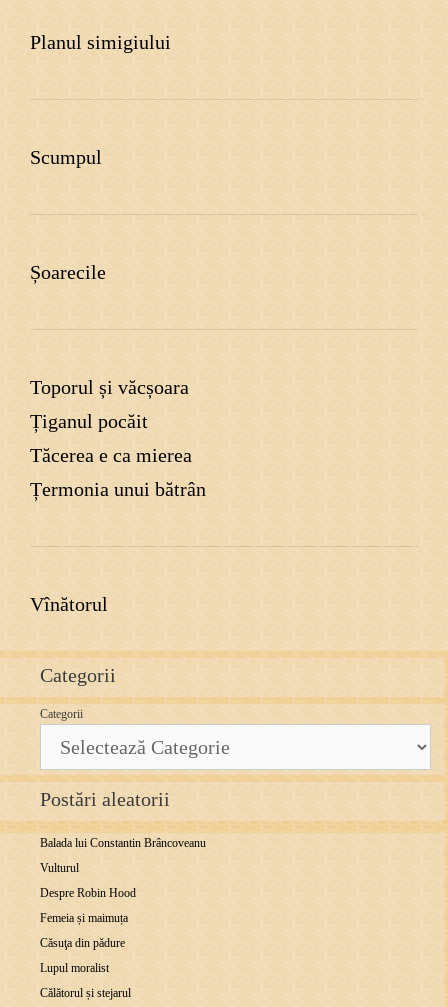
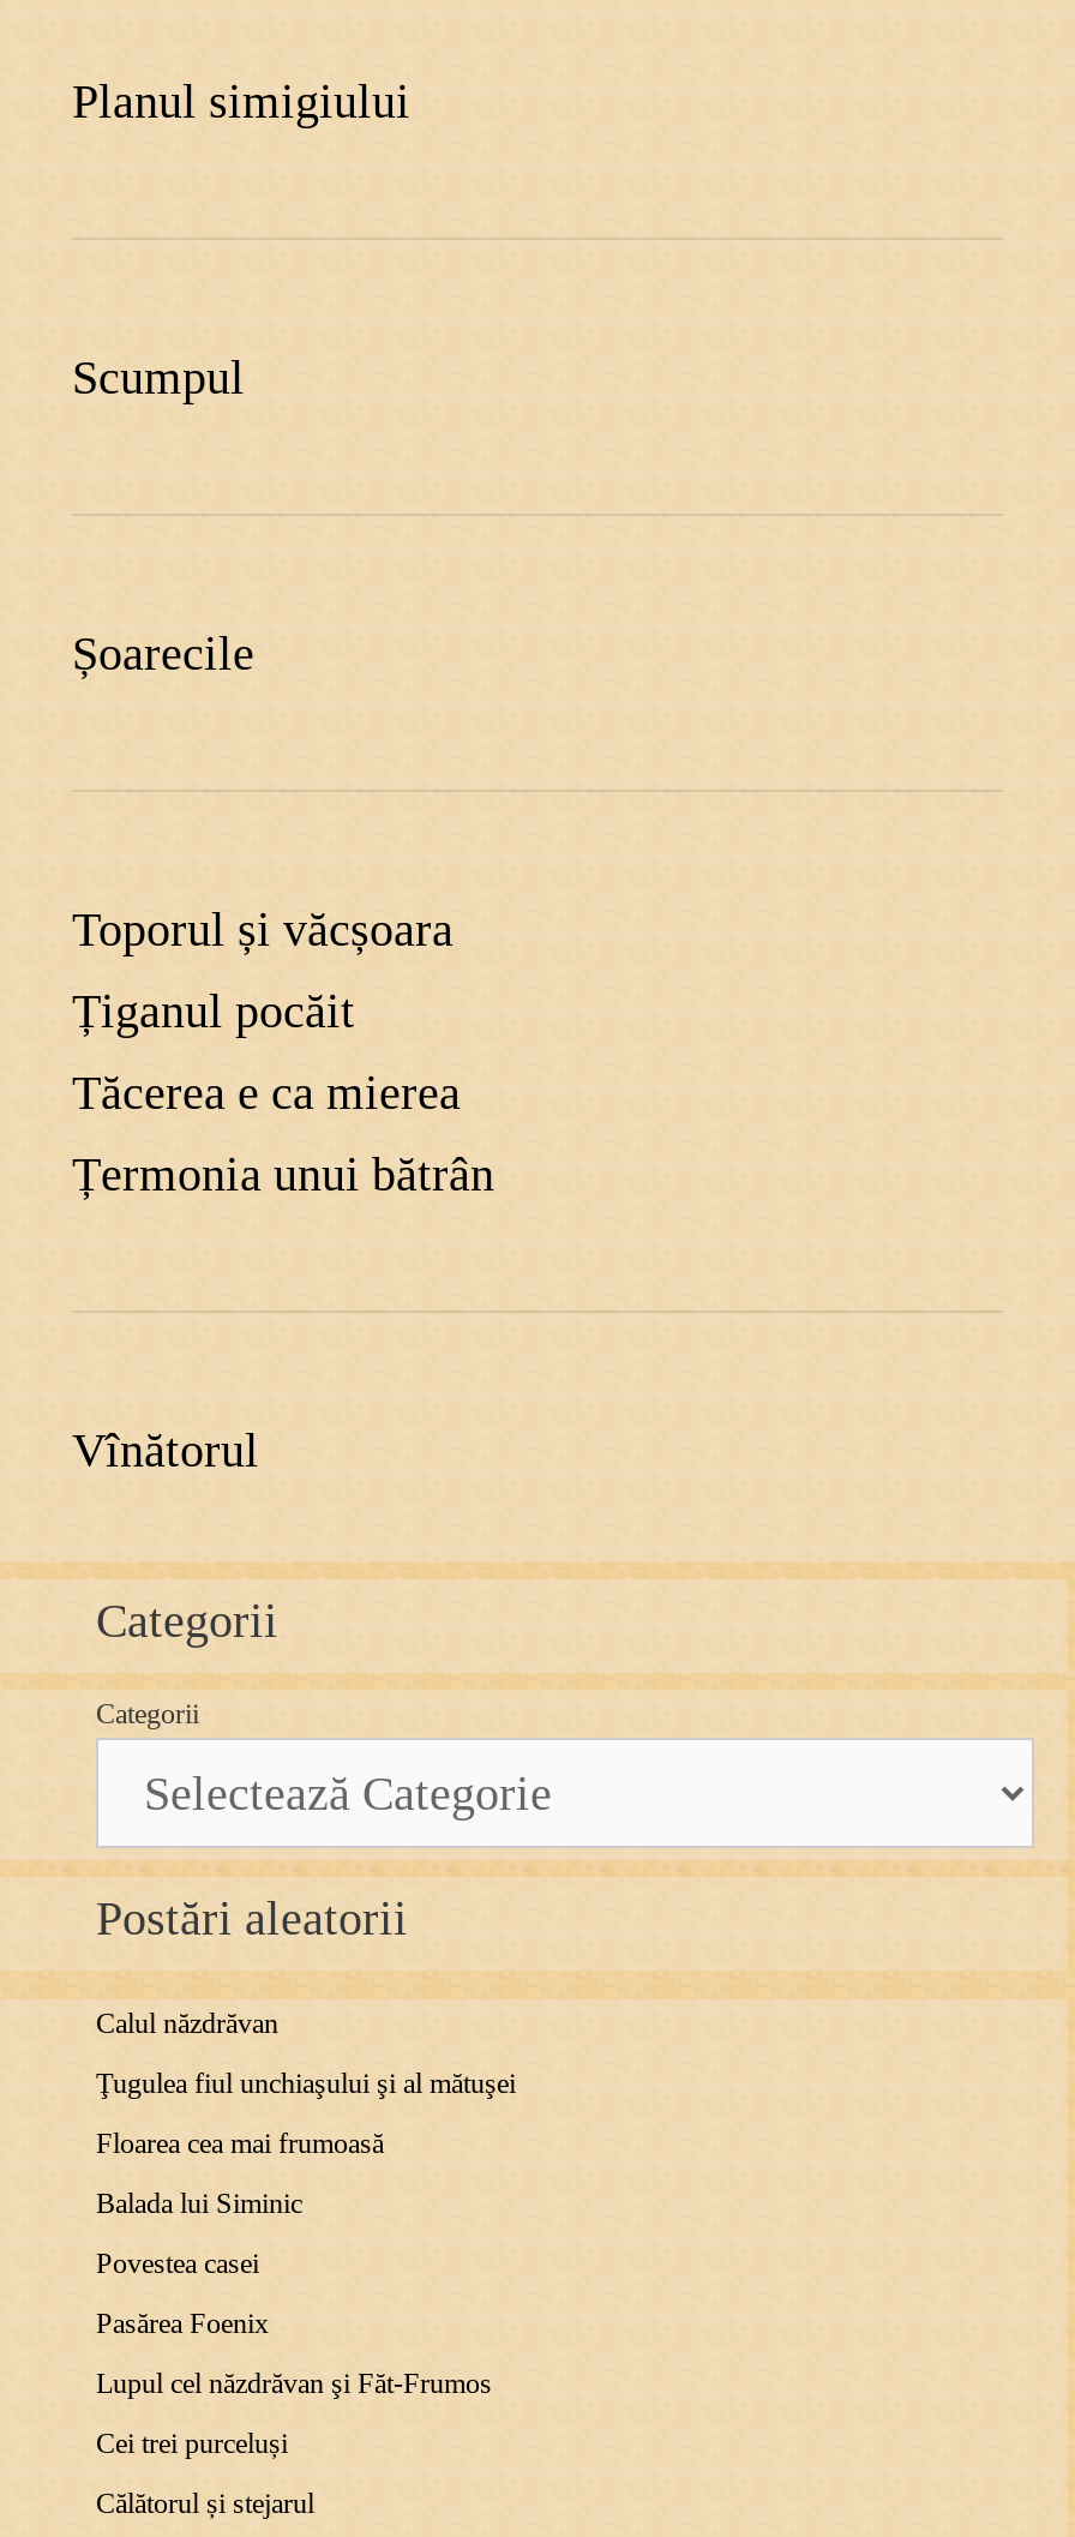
- Balada lui Constantin Brâncoveanu
- Vulturul
- Despre Robin Hood
- Femeia și maimuța
- Căsuţa din pădure
- Lupul moralist
+ Calul năzdrăvan
+ Ţugulea fiul unchiaşului şi al mătuşei
+ Floarea cea mai frumoasă
+ Balada lui Siminic
+ Povestea casei
+ Pasărea Foenix
+ Lupul cel năzdrăvan şi Făt-Frumos
+ Cei trei purceluși
